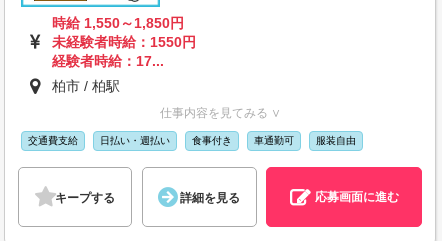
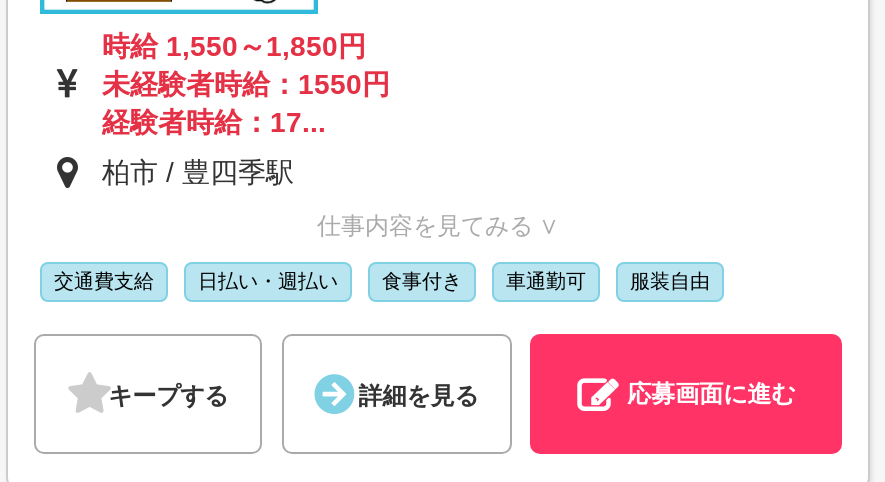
- 柏市 / 柏駅
+ 柏市 / 豊四季駅
